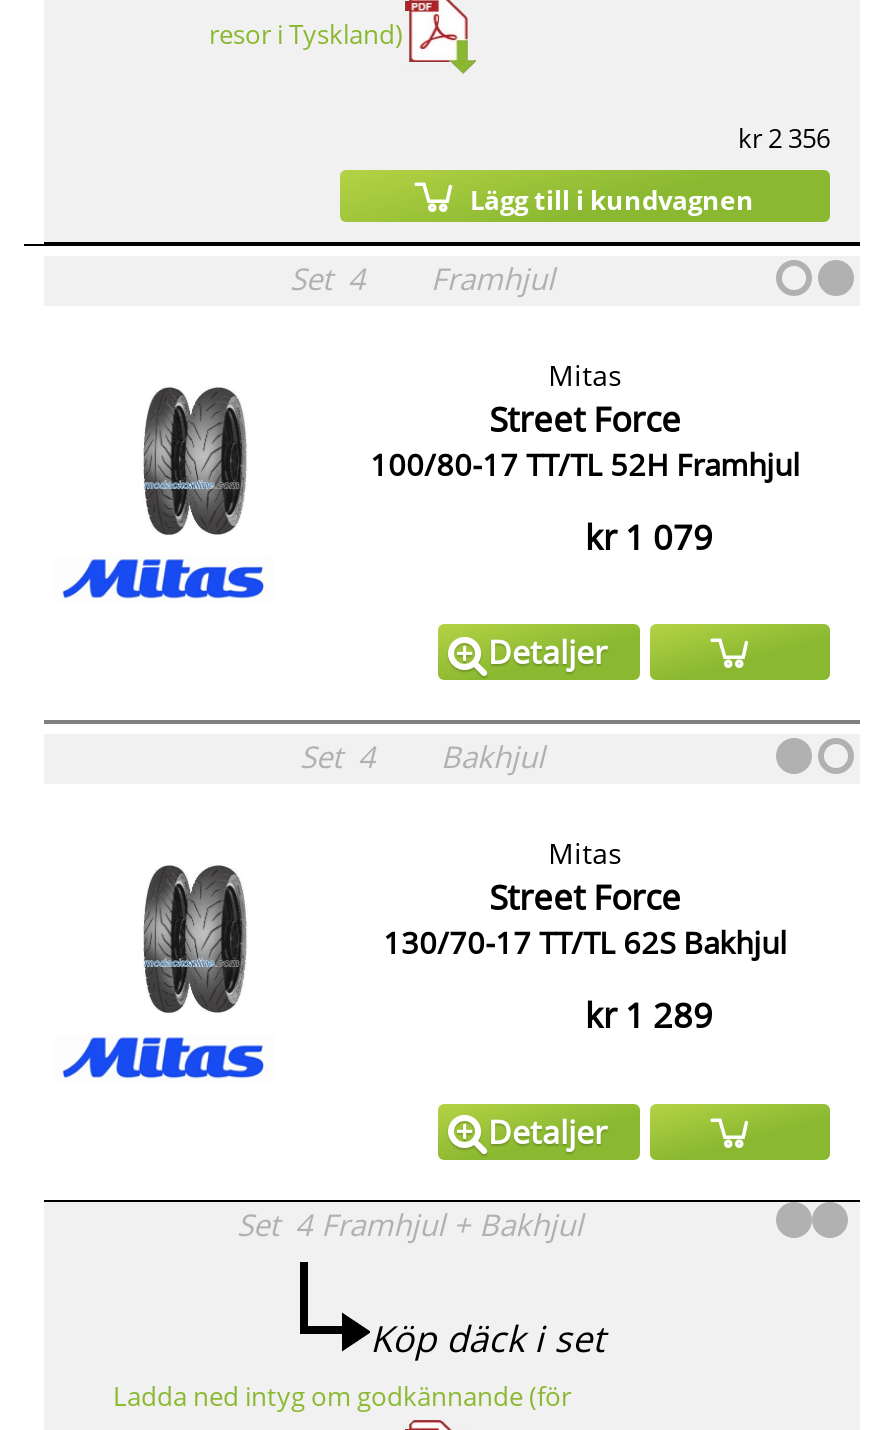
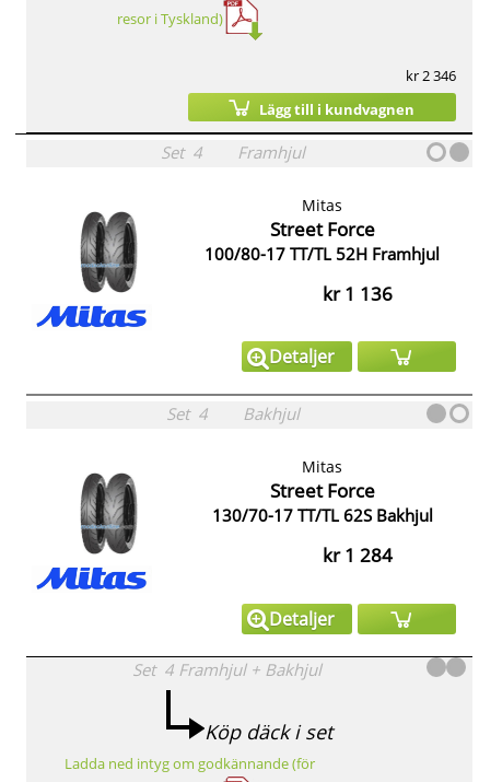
- kr 2 356
+ kr 2 346

- kr 1 079
+ kr 1 136

- kr 1 289
+ kr 1 284
